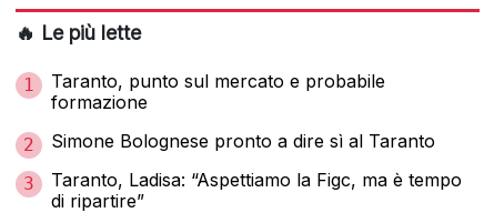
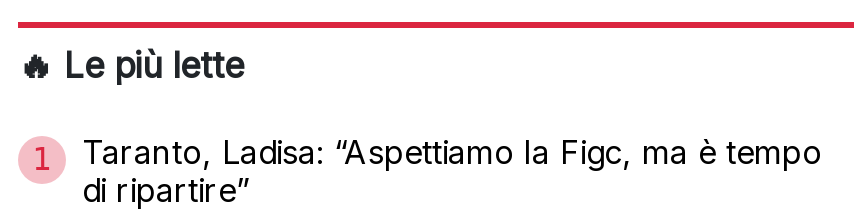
- Taranto, punto sul mercato e probabile
- formazione
- 2
- Simone Bolognese pronto a dire sì al Taranto
- 3
